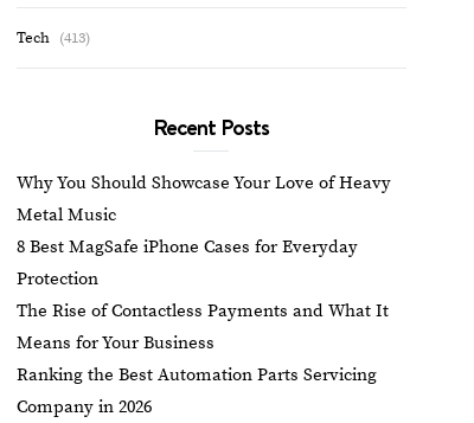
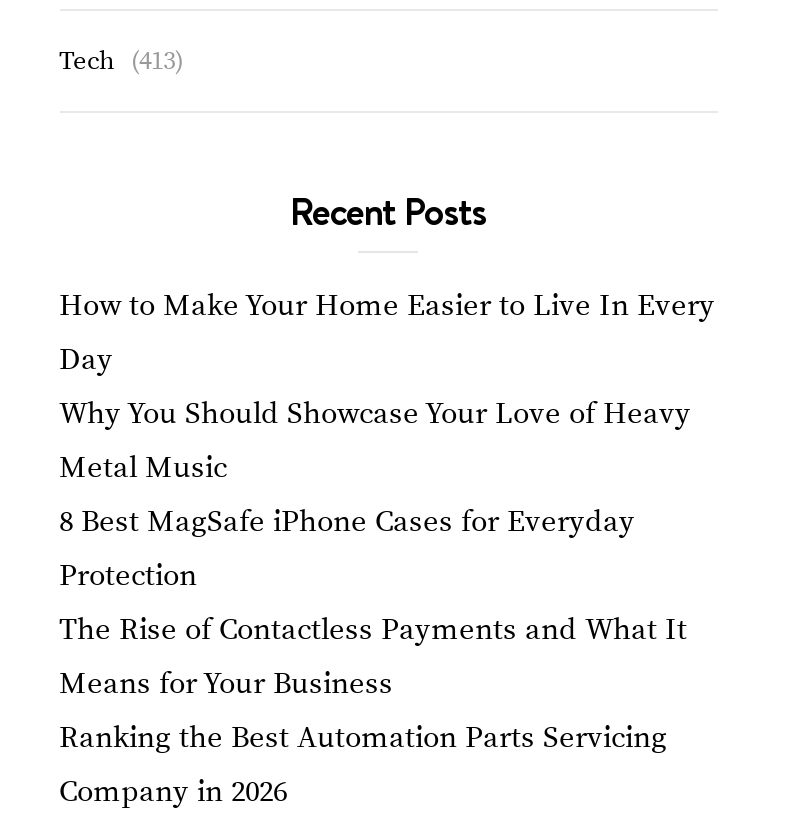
+ How to Make Your Home Easier to Live In Every
+ Day
